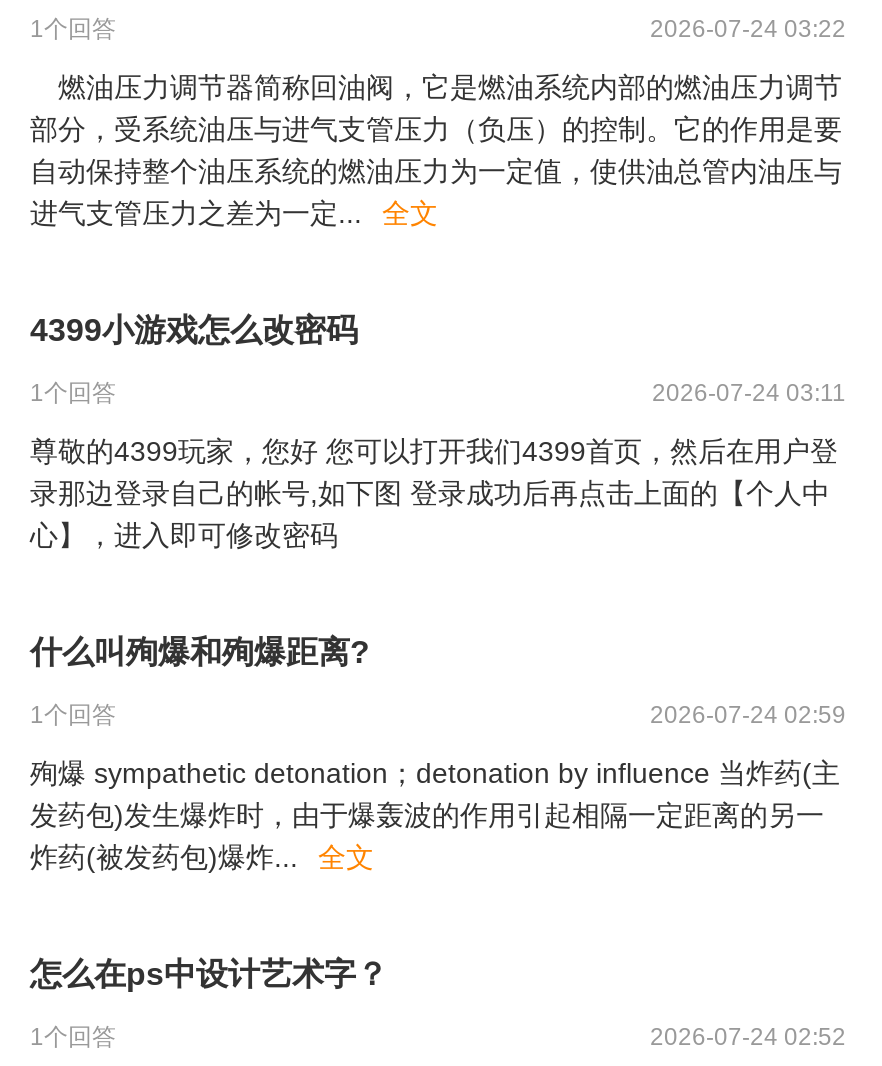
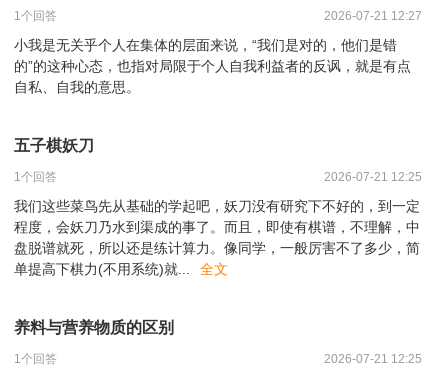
- 2026-07-24 03:22
+ 2026-07-21 12:27

- 燃油压力调节器简称回油阀，它是燃油系统内部的燃油压力调节
- 部分，受系统油压与进气支管压力（负压）的控制。它的作用是要
- 自动保持整个油压系统的燃油压力为一定值，使供油总管内油压与
- 进气支管压力之差为一定...
- 全文
+ 小我是无关乎个人在集体的层面来说，“我们是对的，他们是错
+ 的”的这种心态，也指对局限于个人自我利益者的反讽，就是有点
+ 自私、自我的意思。

- 4399小游戏怎么改密码
+ 五子棋妖刀

- 2026-07-24 03:11
- 尊敬的4399玩家，您好 您可以打开我们4399首页，然后在用户登
- 录那边登录自己的帐号,如下图 登录成功后再点击上面的【个人中
- 心】，进入即可修改密码
- 什么叫殉爆和殉爆距离?
- 1个回答
- 2026-07-24 02:59
- 殉爆 sympathetic detonation；detonation by influence 当炸药(主
- 发药包)发生爆炸时，由于爆轰波的作用引起相隔一定距离的另一
- 炸药(被发药包)爆炸...
+ 2026-07-21 12:25
+ 我们这些菜鸟先从基础的学起吧，妖刀没有研究下不好的，到一定
+ 程度，会妖刀乃水到渠成的事了。而且，即使有棋谱，不理解，中
+ 盘脱谱就死，所以还是练计算力。像同学，一般厉害不了多少，简
+ 单提高下棋力(不用系统)就...

- 怎么在ps中设计艺术字？
+ 养料与营养物质的区别

- 2026-07-24 02:52
+ 2026-07-21 12:25
